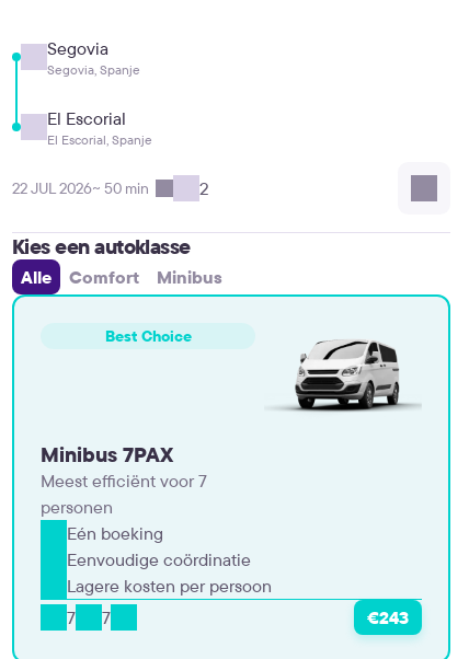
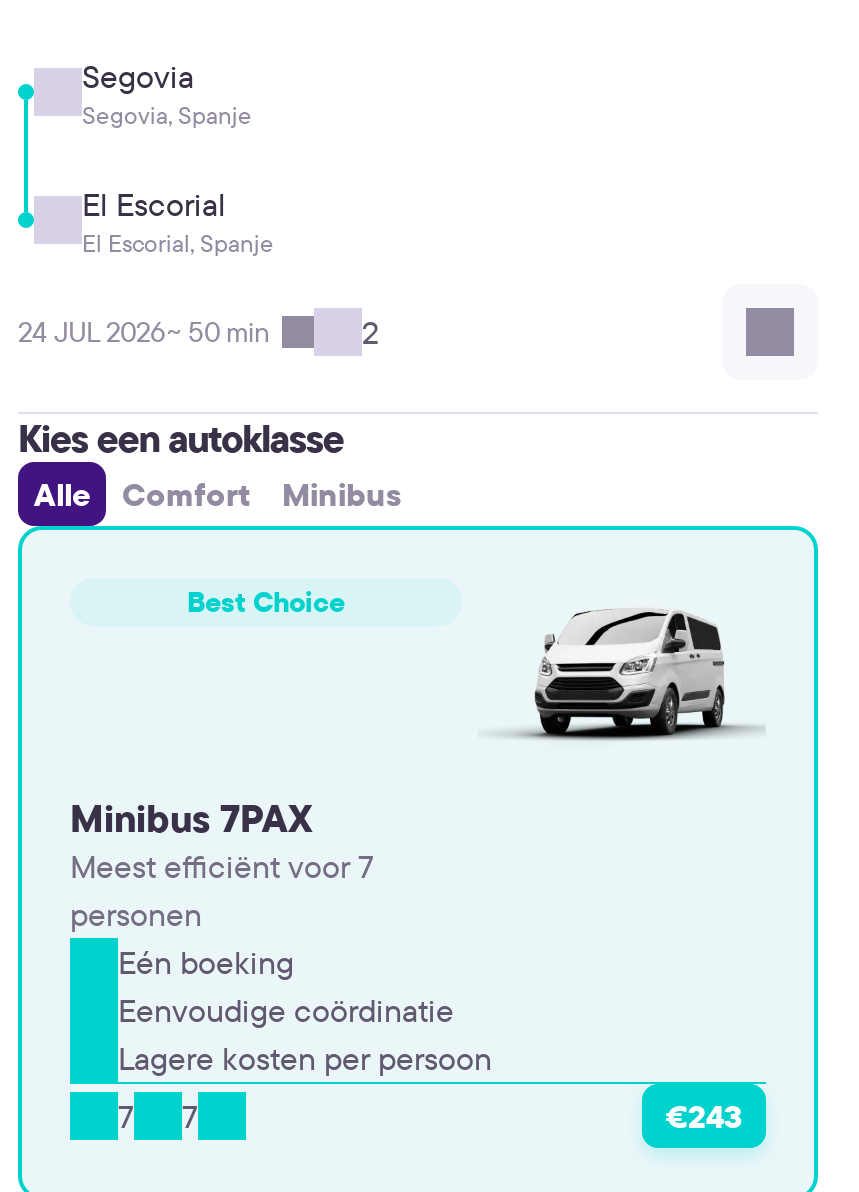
- 22 JUL 2026~ 50 min
+ 24 JUL 2026~ 50 min
